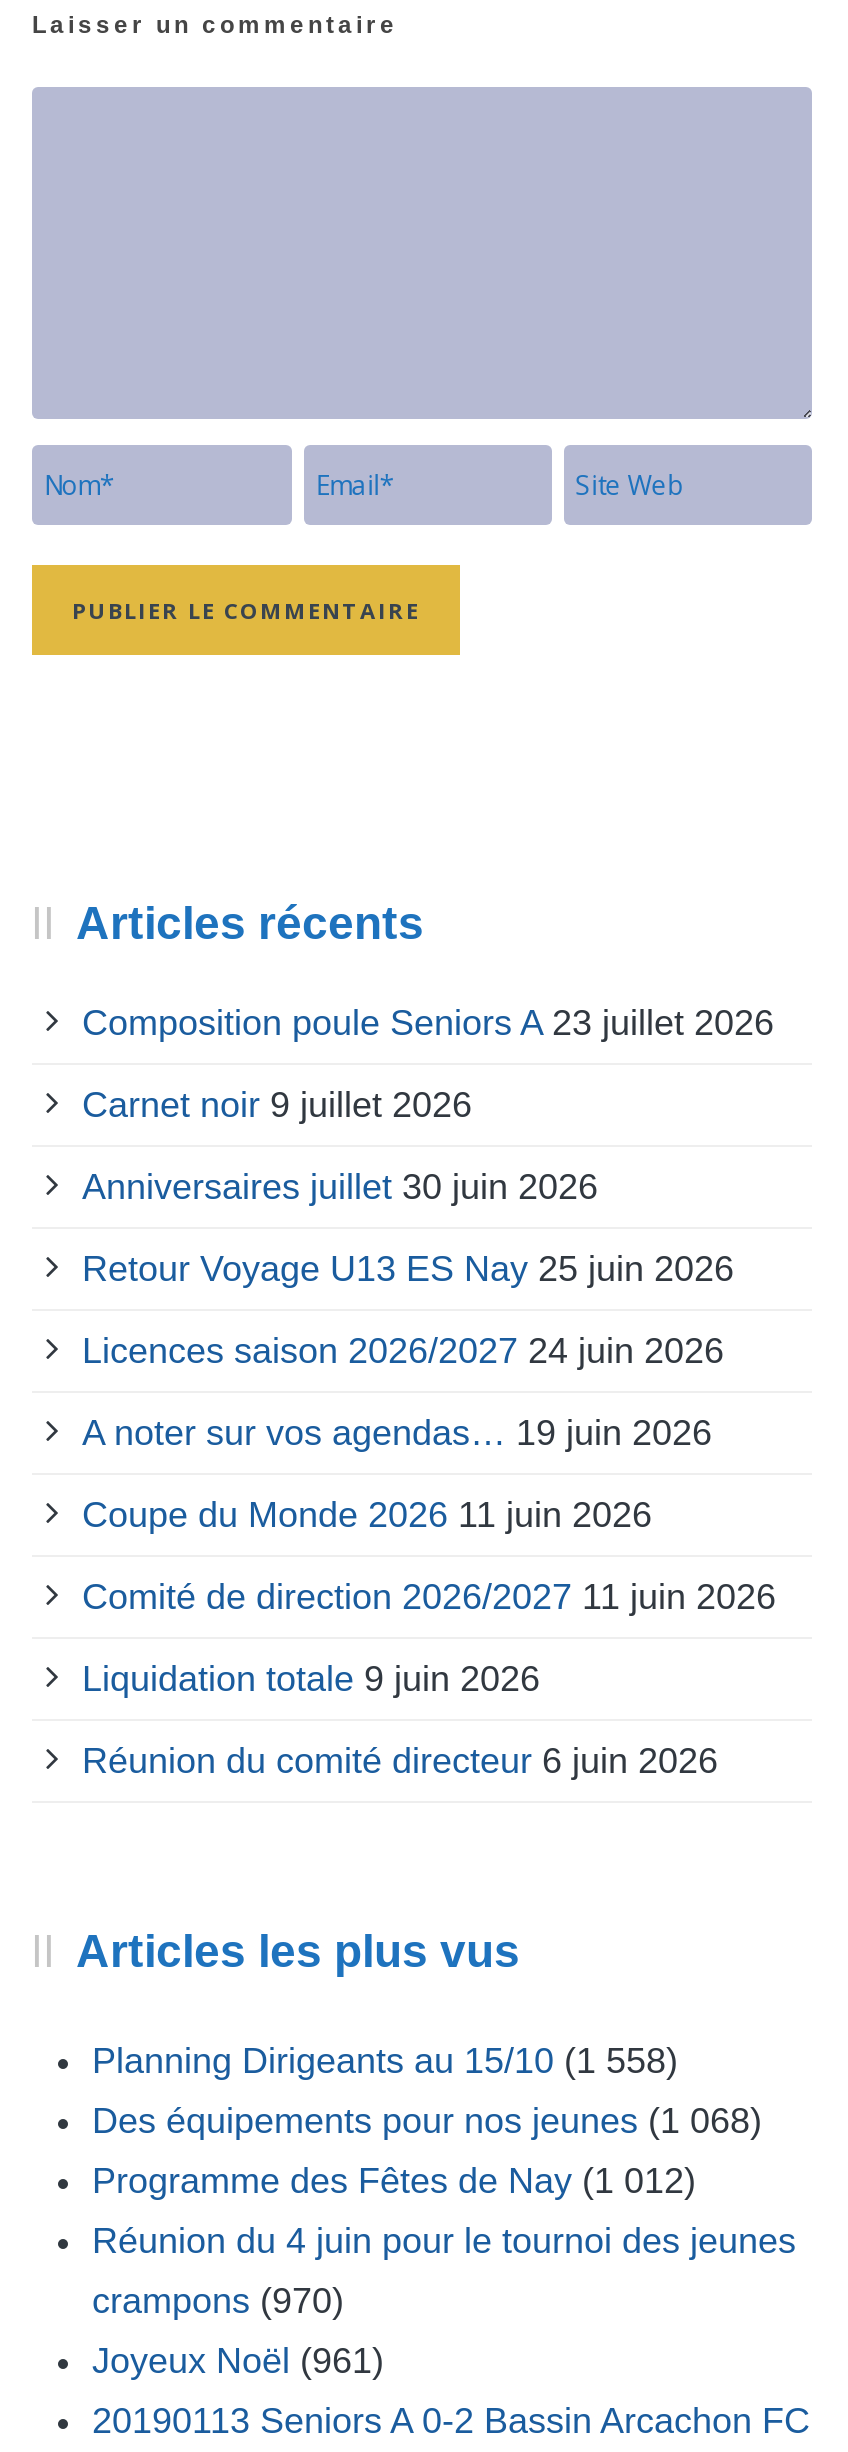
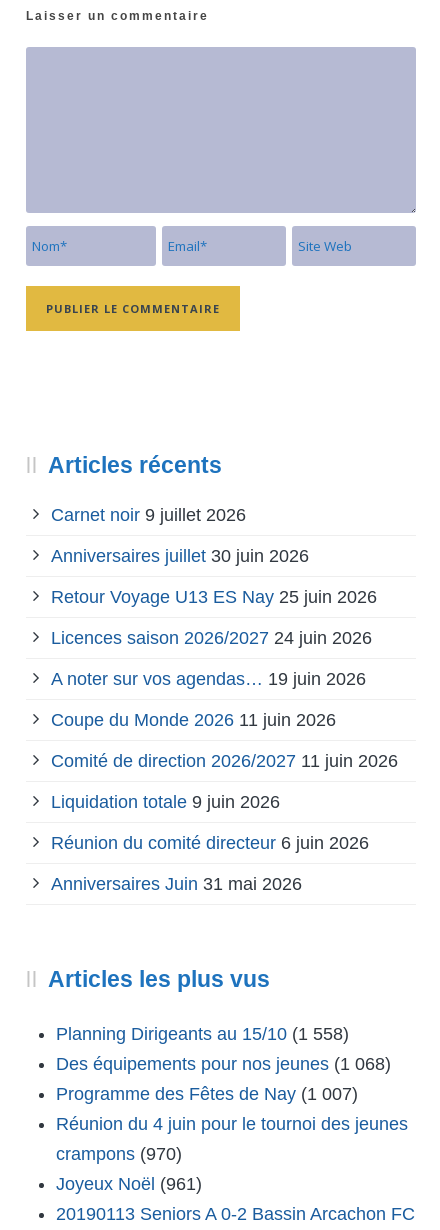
- Composition poule Seniors A 23 juillet 2026

moved up: Carnet noir 9 juillet 2026 | Anniversaires juillet 30 juin 2026 | Retour Voyage U13 ES Nay 25 juin 2026 | ... | Liquidation totale 9 juin 2026 | Réunion du comité directeur 6 juin 2026

+ Anniversaires Juin 31 mai 2026

- Programme des Fêtes de Nay (1 012)
+ Programme des Fêtes de Nay (1 007)
